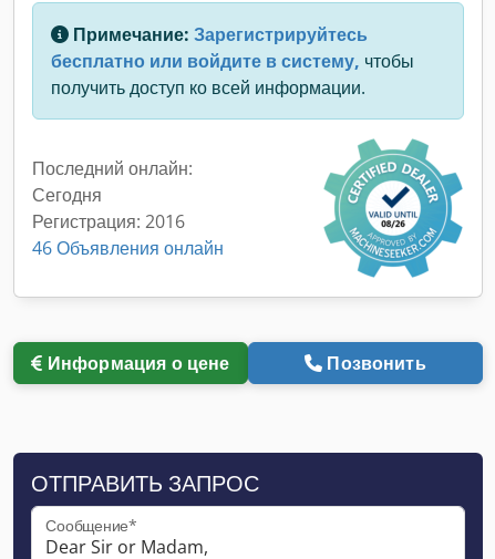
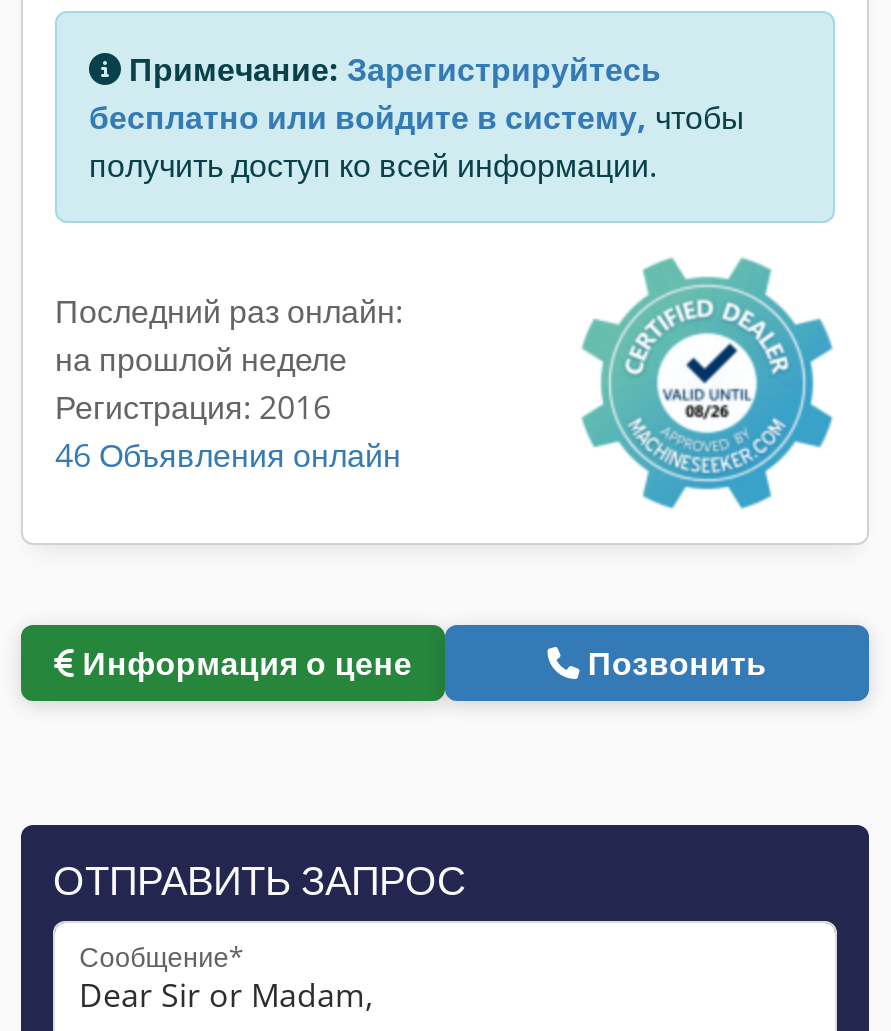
- Последний онлайн:
- Сегодня
+ Последний раз онлайн:
+ на прошлой неделе
